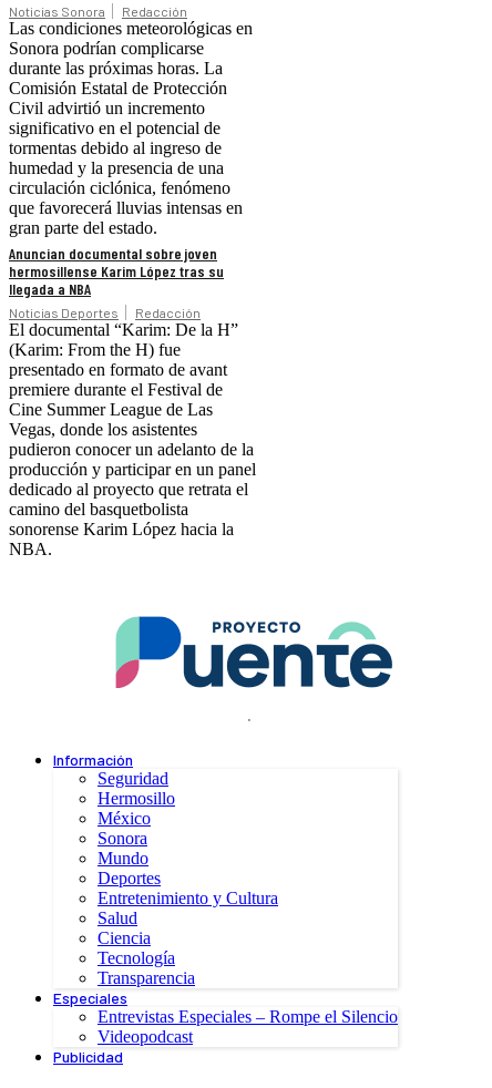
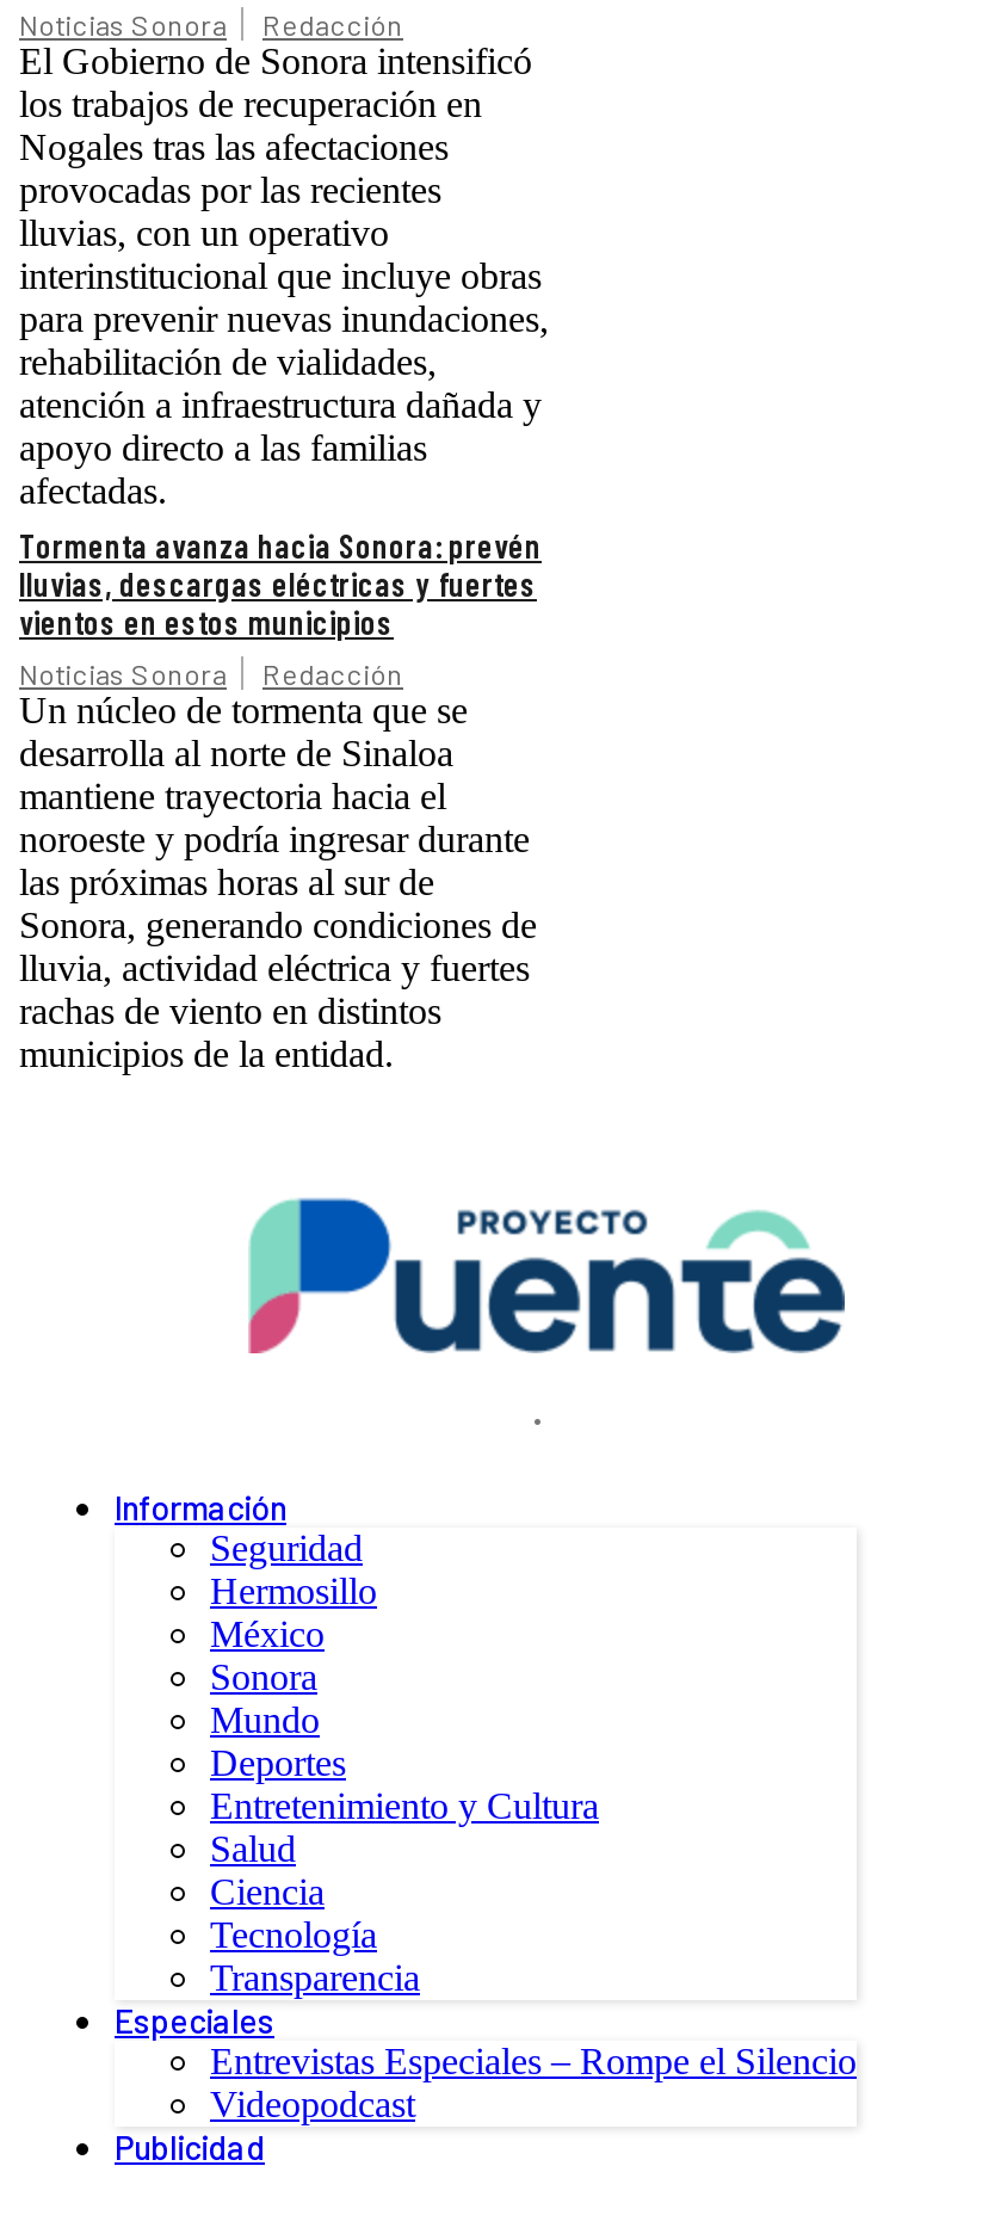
- Las condiciones meteorológicas en
- Sonora podrían complicarse
- durante las próximas horas. La
- Comisión Estatal de Protección
- Civil advirtió un incremento
- significativo en el potencial de
- tormentas debido al ingreso de
- humedad y la presencia de una
- circulación ciclónica, fenómeno
- que favorecerá lluvias intensas en
- gran parte del estado.
- Anuncian documental sobre joven
- hermosillense Karim López tras su
- llegada a NBA
- Noticias Deportes
+ El Gobierno de Sonora intensificó
+ los trabajos de recuperación en
+ Nogales tras las afectaciones
+ provocadas por las recientes
+ lluvias, con un operativo
+ interinstitucional que incluye obras
+ para prevenir nuevas inundaciones,
+ rehabilitación de vialidades,
+ atención a infraestructura dañada y
+ apoyo directo a las familias
+ afectadas.
+ Tormenta avanza hacia Sonora: prevén
+ lluvias, descargas eléctricas y fuertes
+ vientos en estos municipios
+ Noticias Sonora

- El documental “Karim: De la H”
- (Karim: From the H) fue
- presentado en formato de avant
- premiere durante el Festival de
- Cine Summer League de Las
- Vegas, donde los asistentes
- pudieron conocer un adelanto de la
- producción y participar en un panel
- dedicado al proyecto que retrata el
- camino del basquetbolista
- sonorense Karim López hacia la
- NBA.
+ Un núcleo de tormenta que se
+ desarrolla al norte de Sinaloa
+ mantiene trayectoria hacia el
+ noroeste y podría ingresar durante
+ las próximas horas al sur de
+ Sonora, generando condiciones de
+ lluvia, actividad eléctrica y fuertes
+ rachas de viento en distintos
+ municipios de la entidad.
